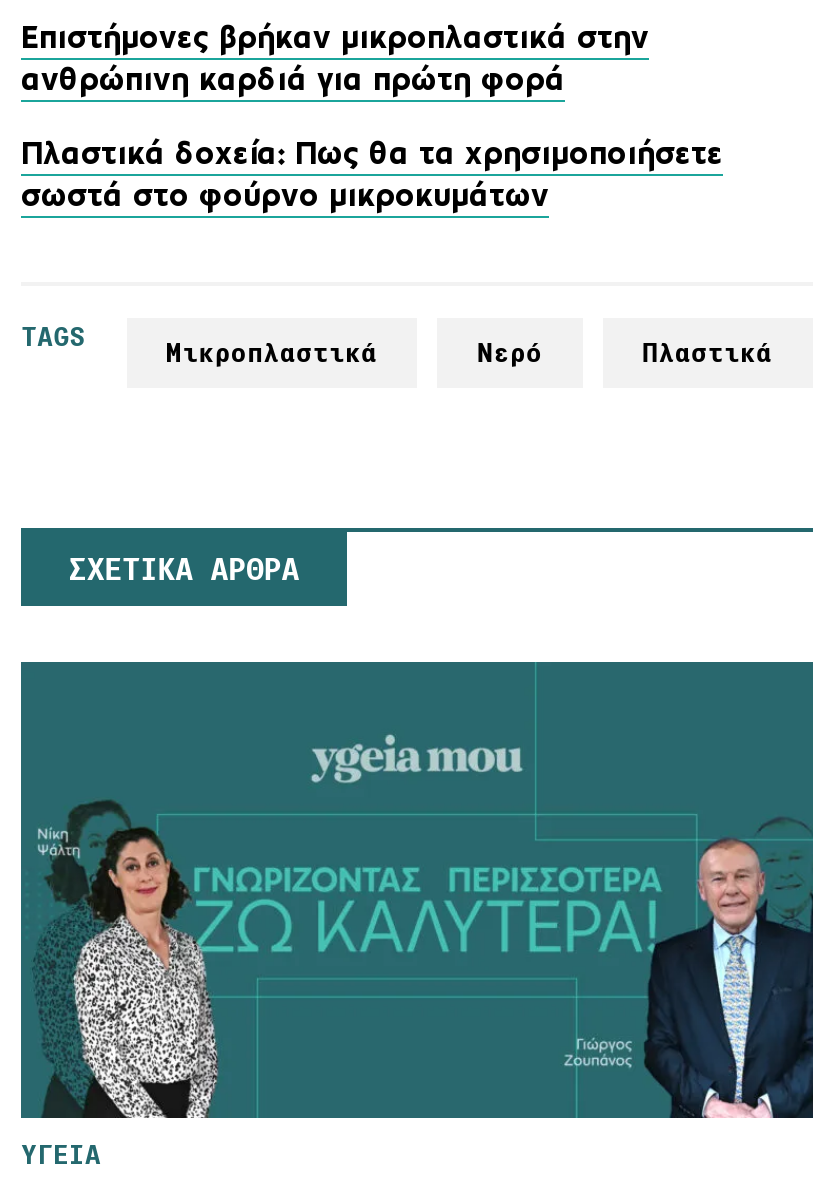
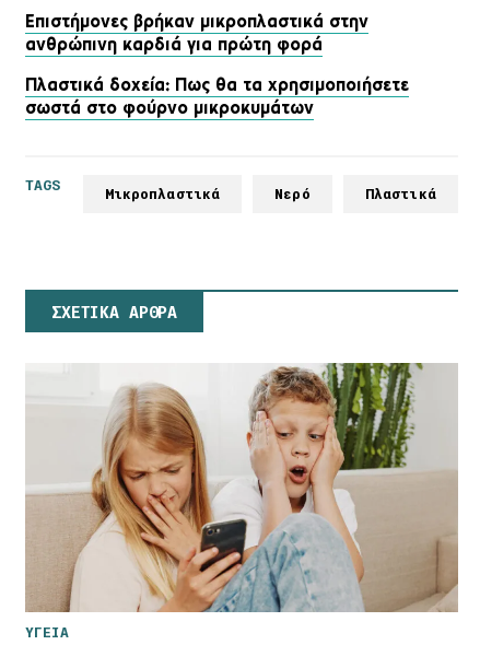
- [image]
+ [image]
